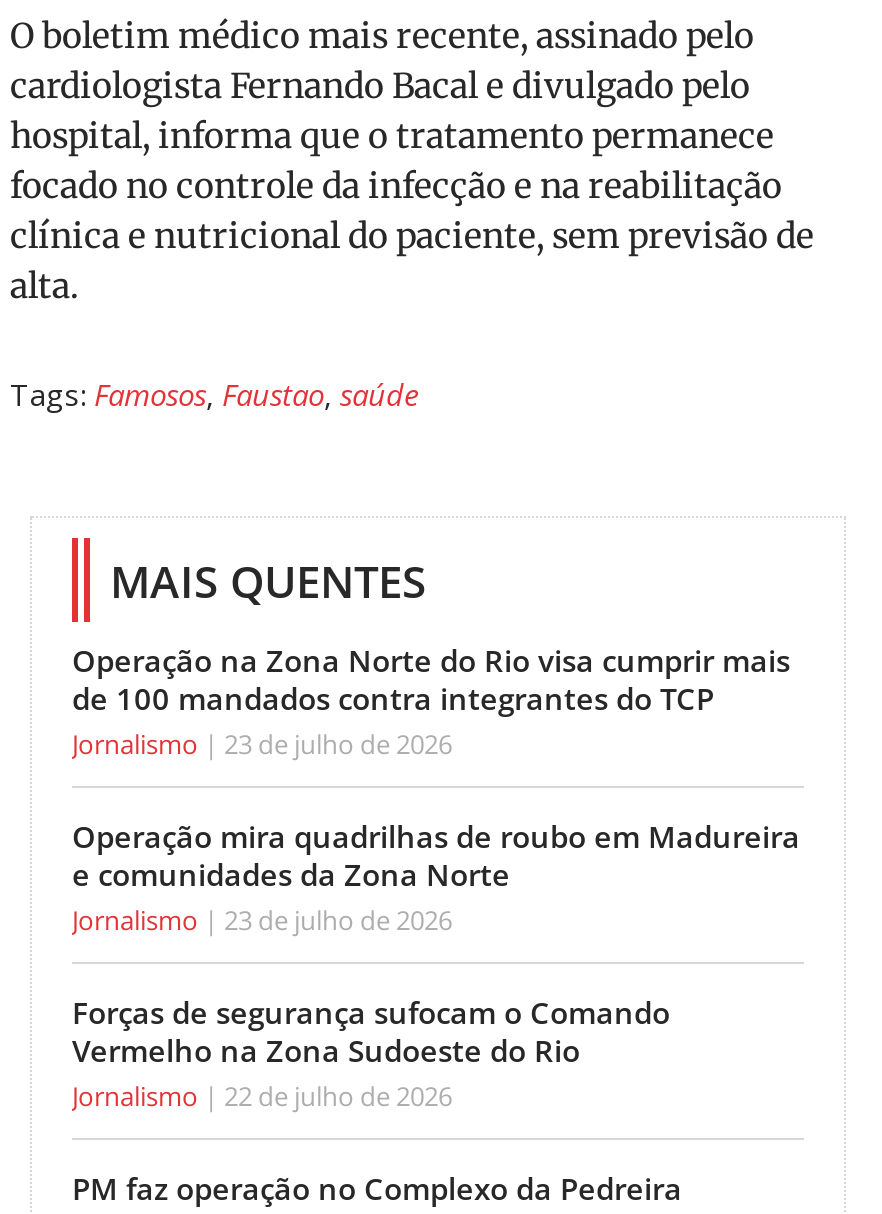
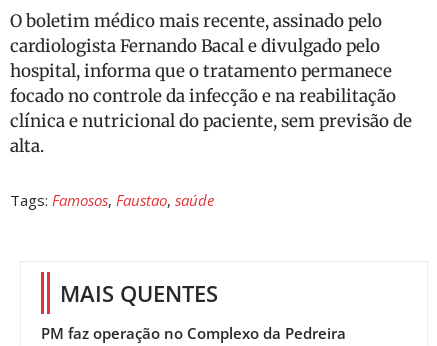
- Operação na Zona Norte do Rio visa cumprir mais
- de 100 mandados contra integrantes do TCP
- Jornalismo 23 de julho de 2026
- Operação mira quadrilhas de roubo em Madureira
- e comunidades da Zona Norte
- Jornalismo 23 de julho de 2026
- Forças de segurança sufocam o Comando
- Vermelho na Zona Sudoeste do Rio
- Jornalismo 22 de julho de 2026
